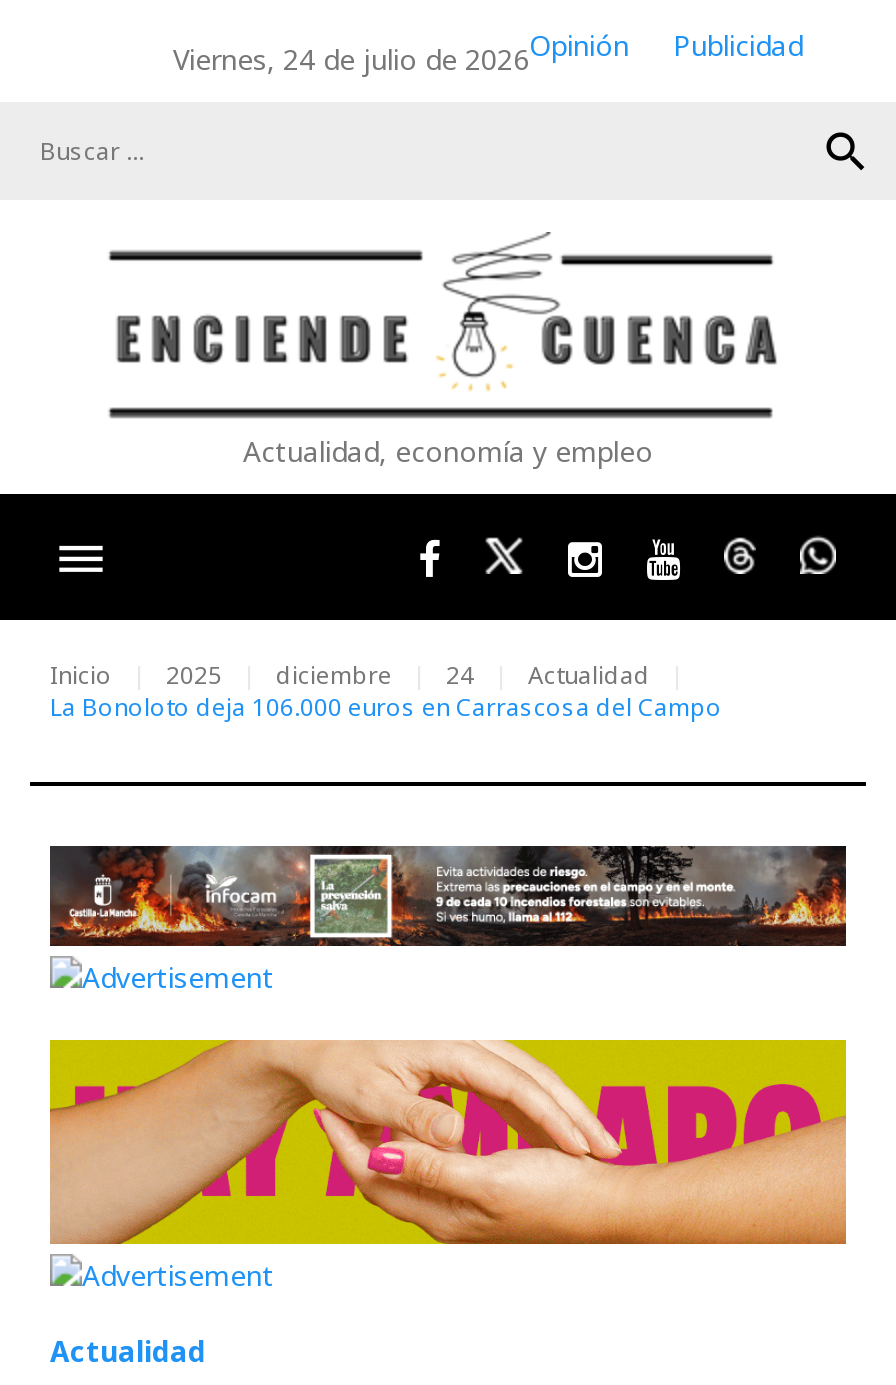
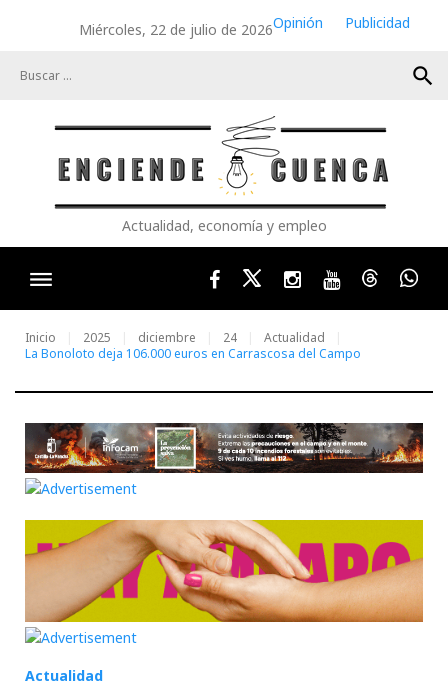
- Viernes, 24 de julio de 2026Opinión
+ Miércoles, 22 de julio de 2026Opinión
